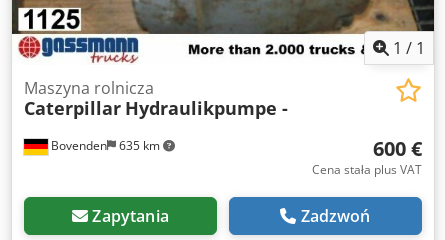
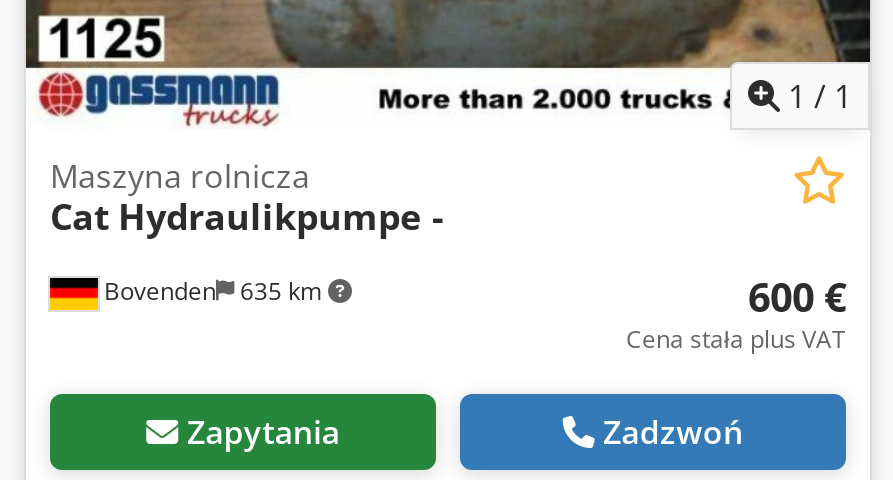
- Caterpillar Hydraulikpumpe -
+ Cat Hydraulikpumpe -
